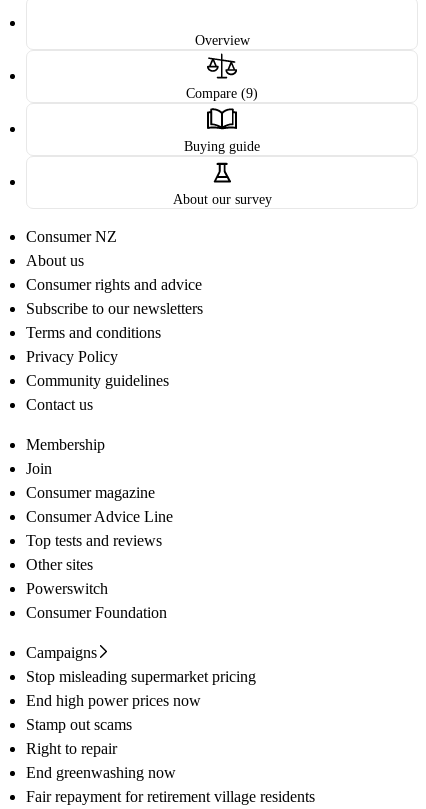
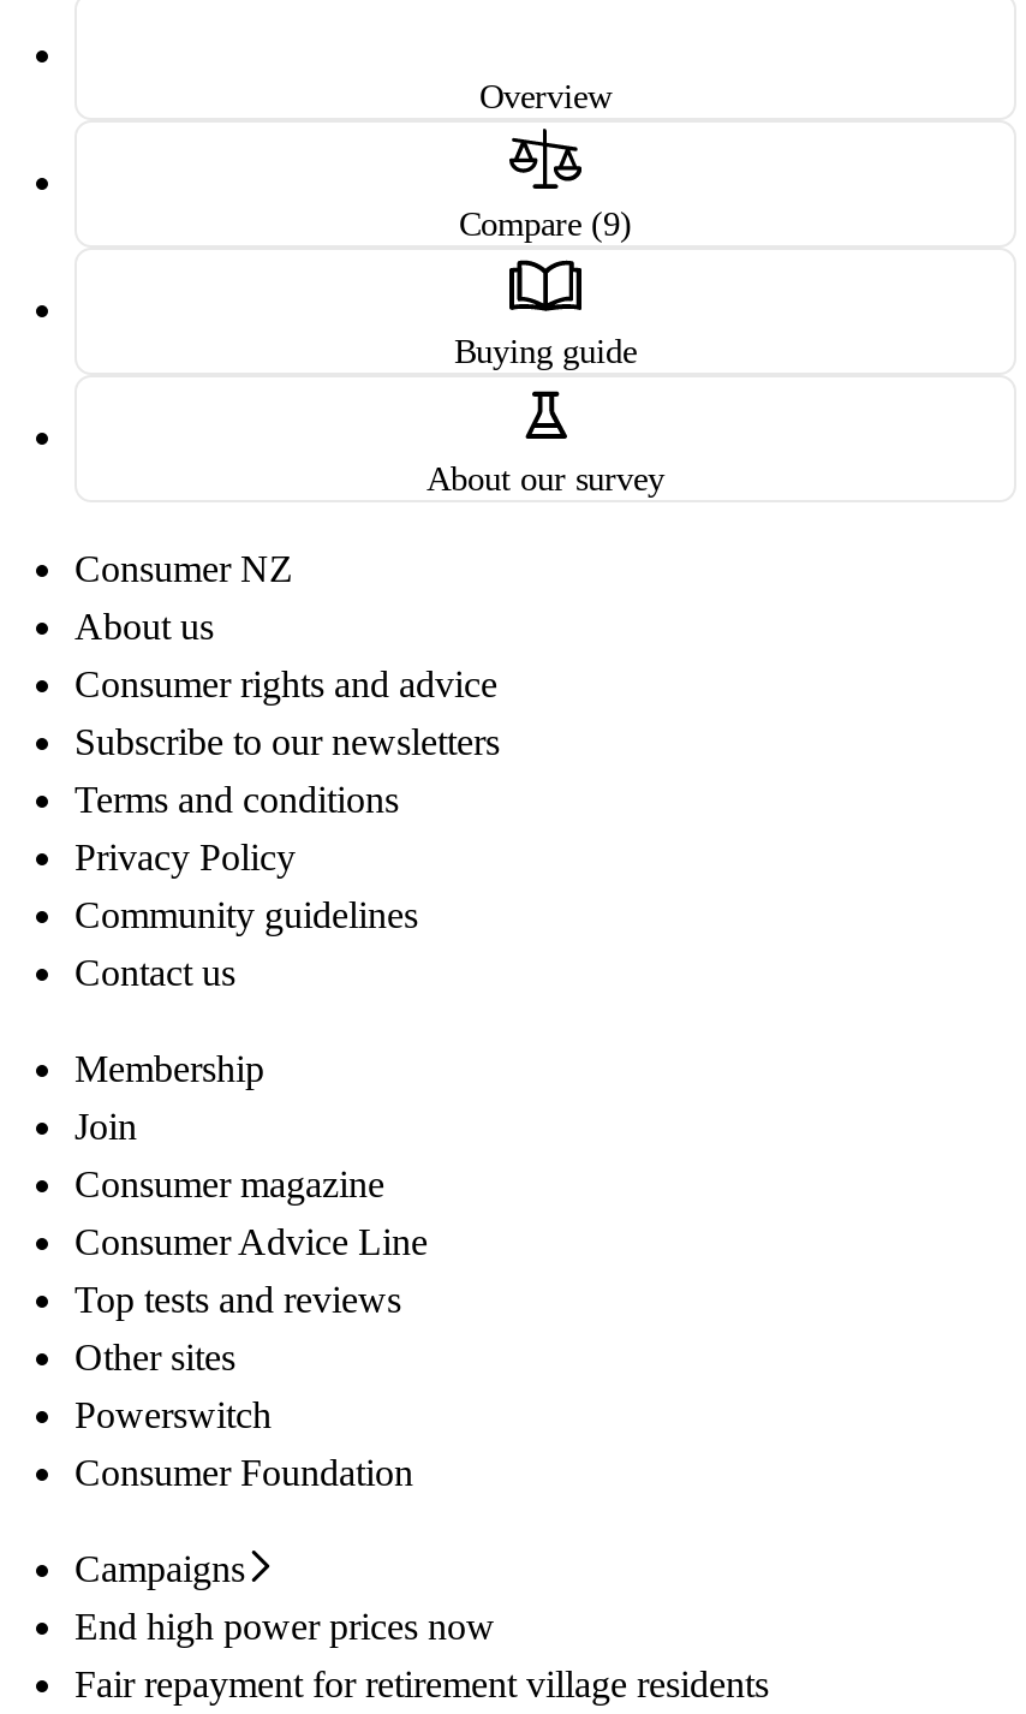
- Stop misleading supermarket pricing

- Stamp out scams
- Right to repair
- End greenwashing now
